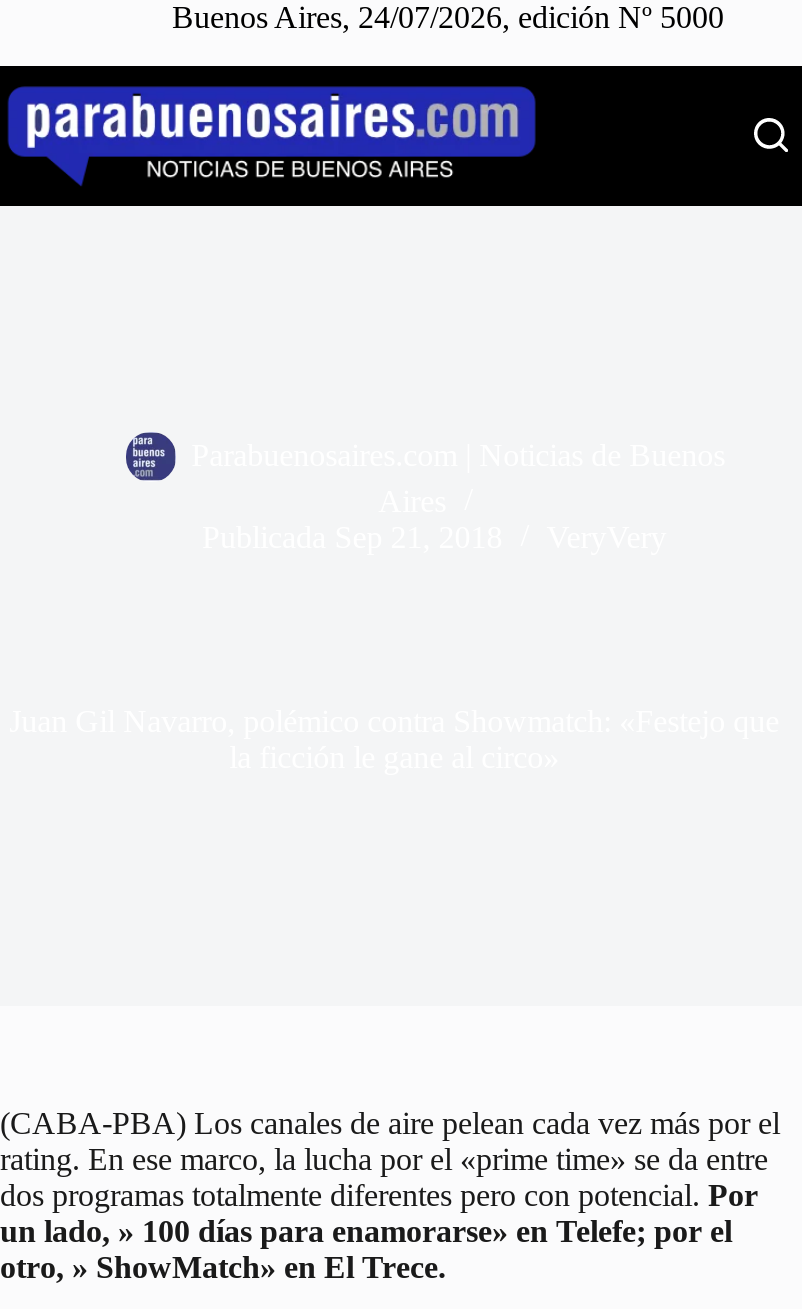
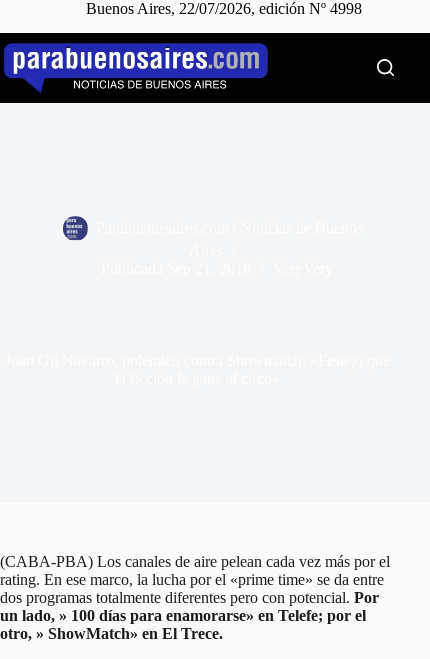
- Buenos Aires, 24/07/2026, edición Nº 5000
+ Buenos Aires, 22/07/2026, edición Nº 4998
